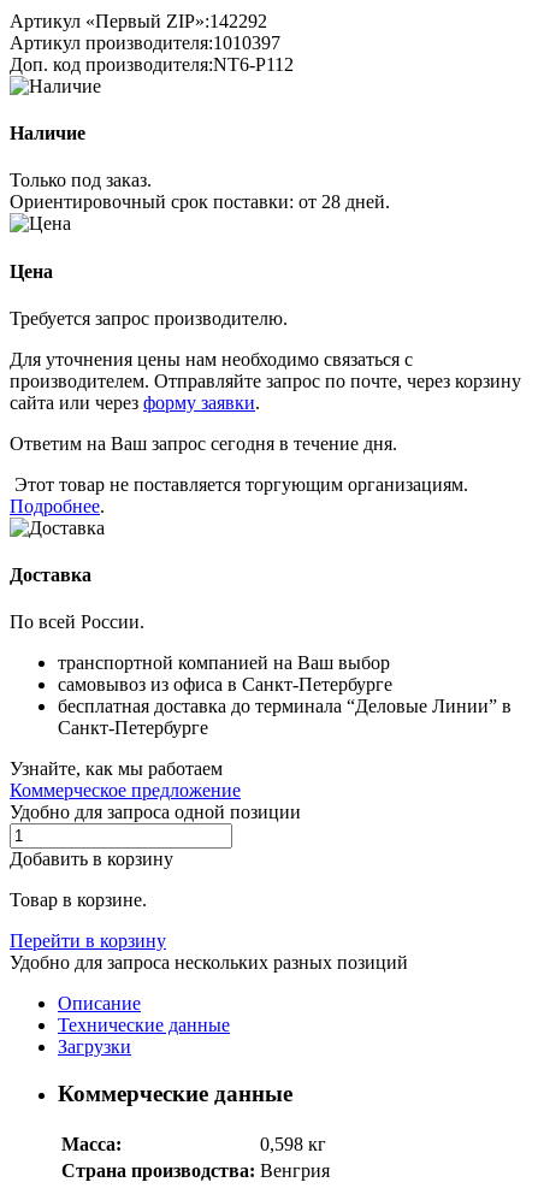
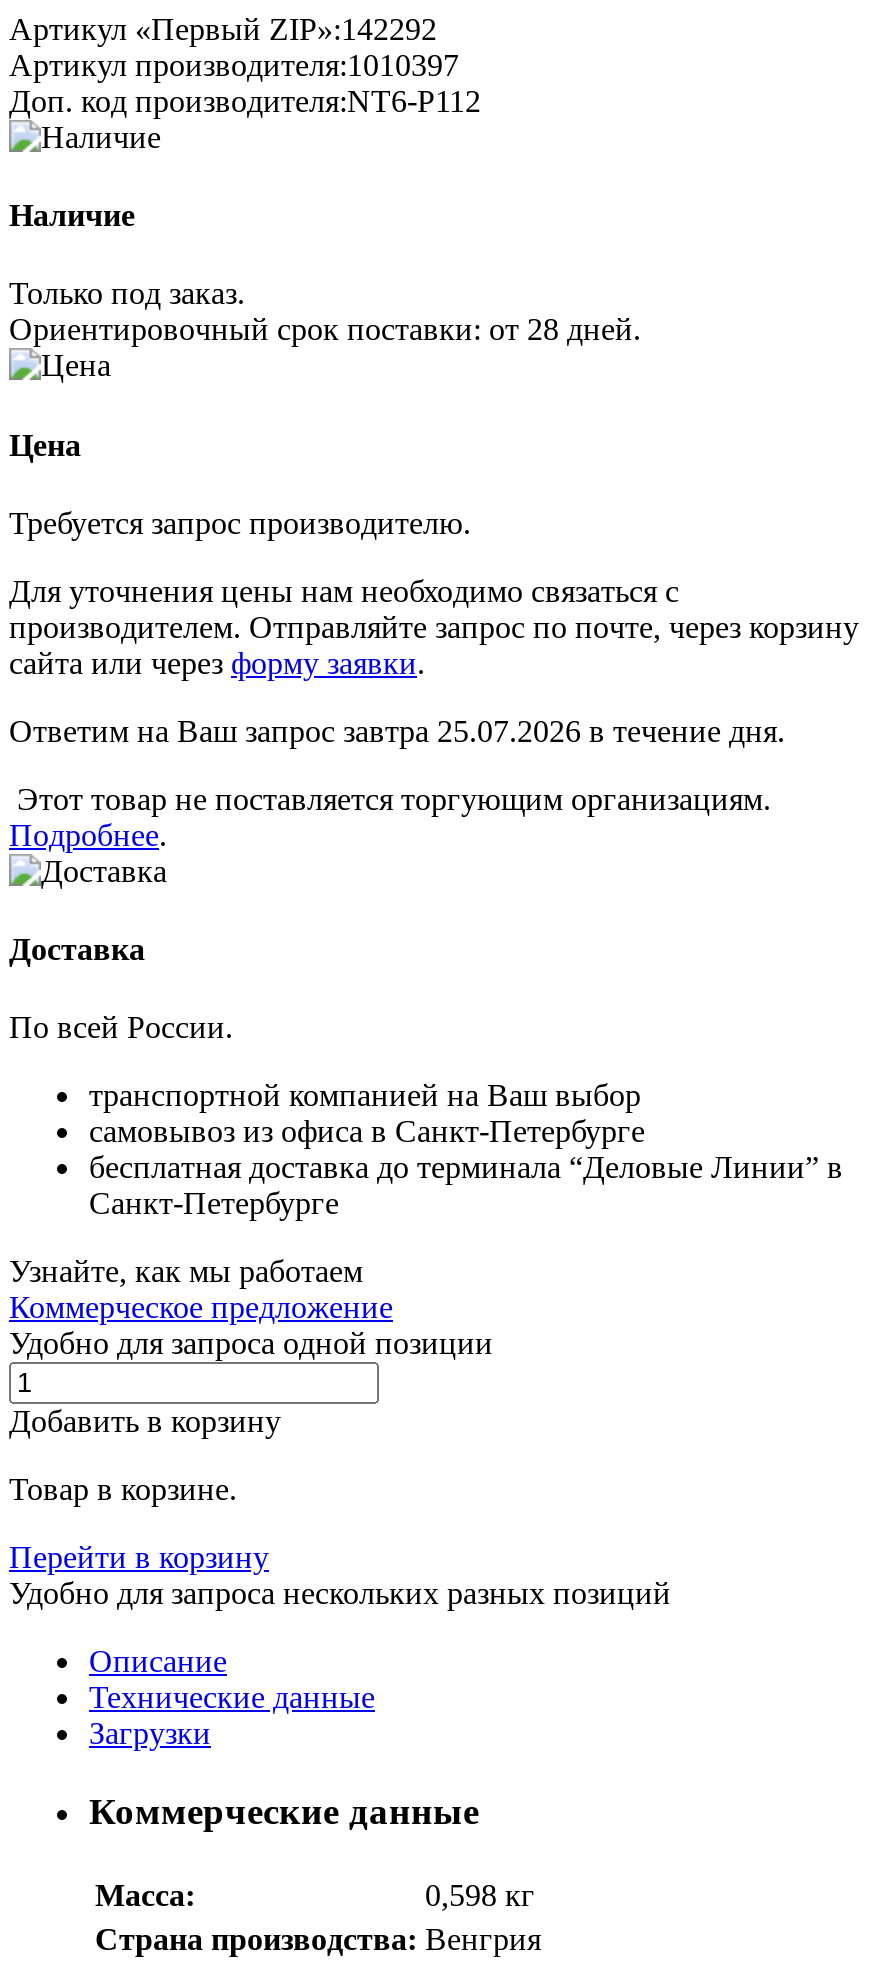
- Ответим на Ваш запрос сегодня в течение дня.
+ Ответим на Ваш запрос завтра 25.07.2026 в течение дня.
